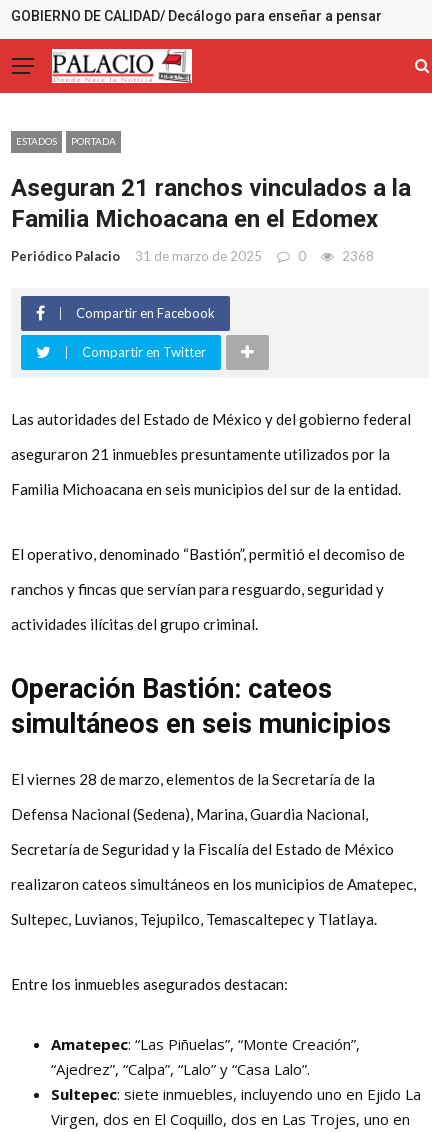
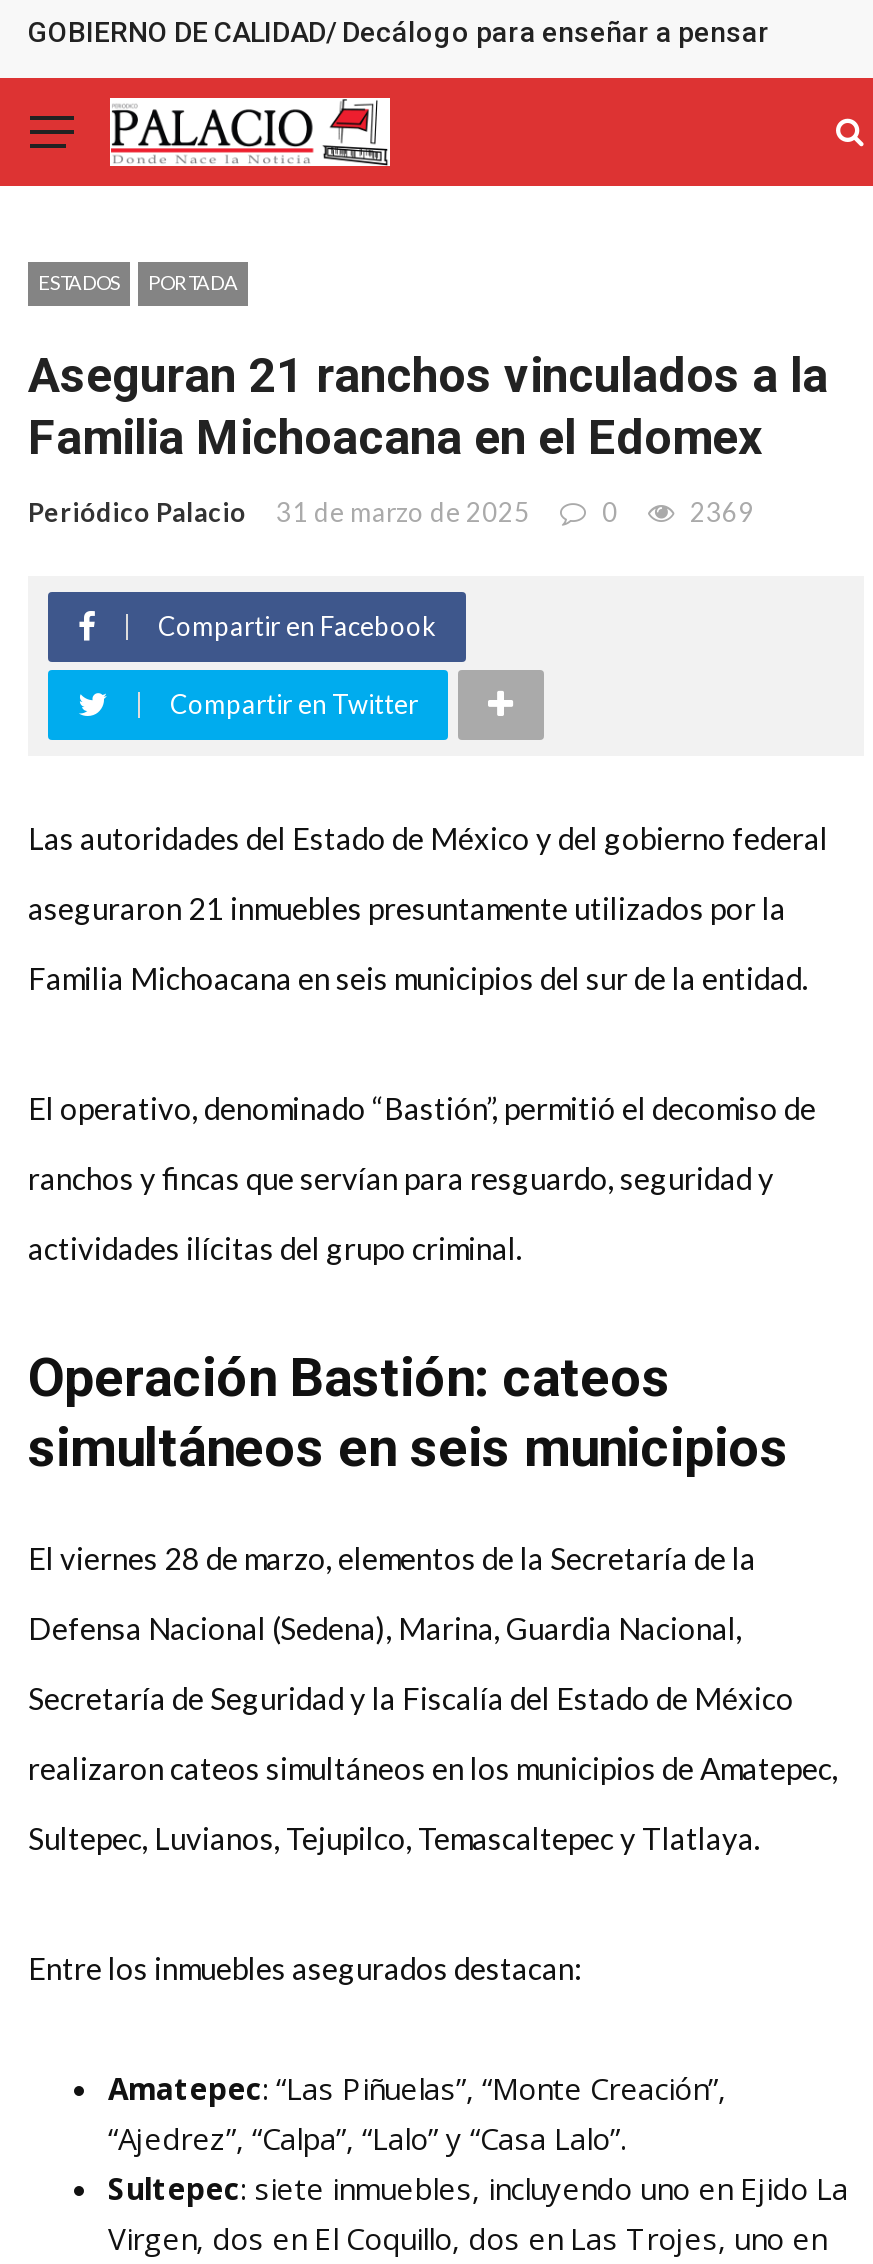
- 2368
+ 2369
